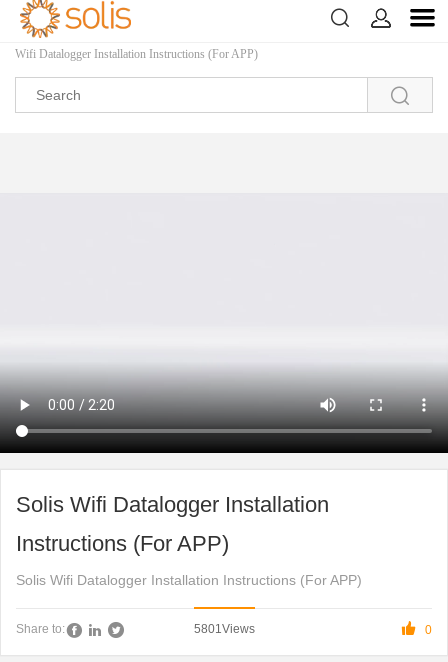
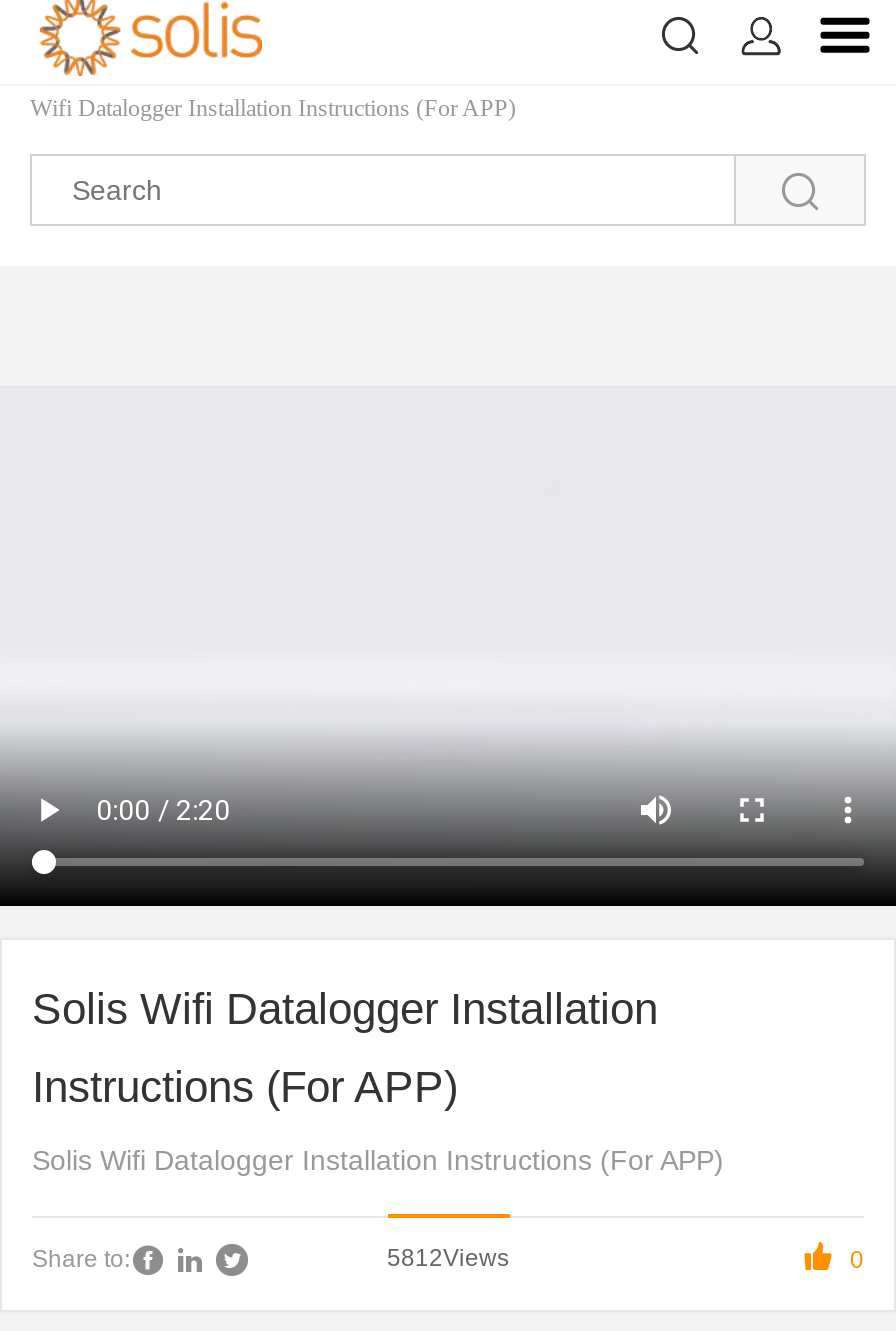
- 5801Views
+ 5812Views
